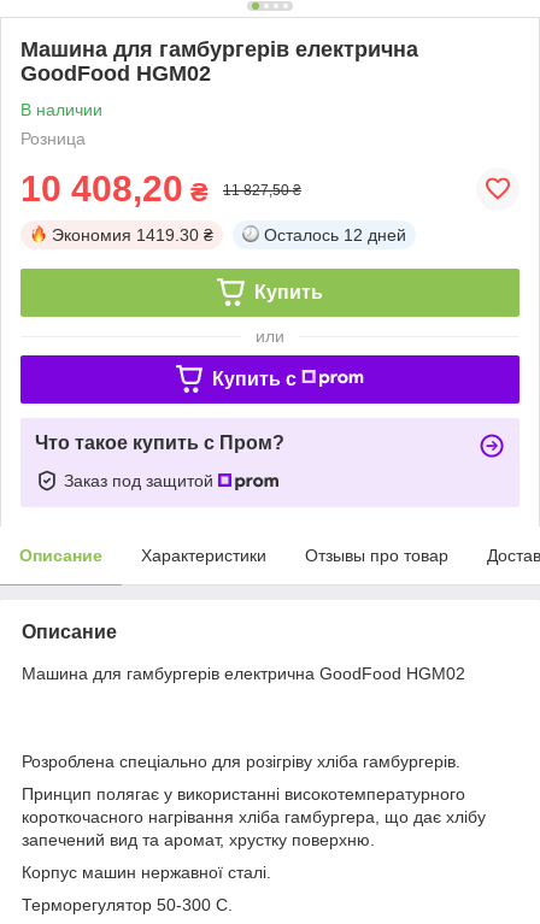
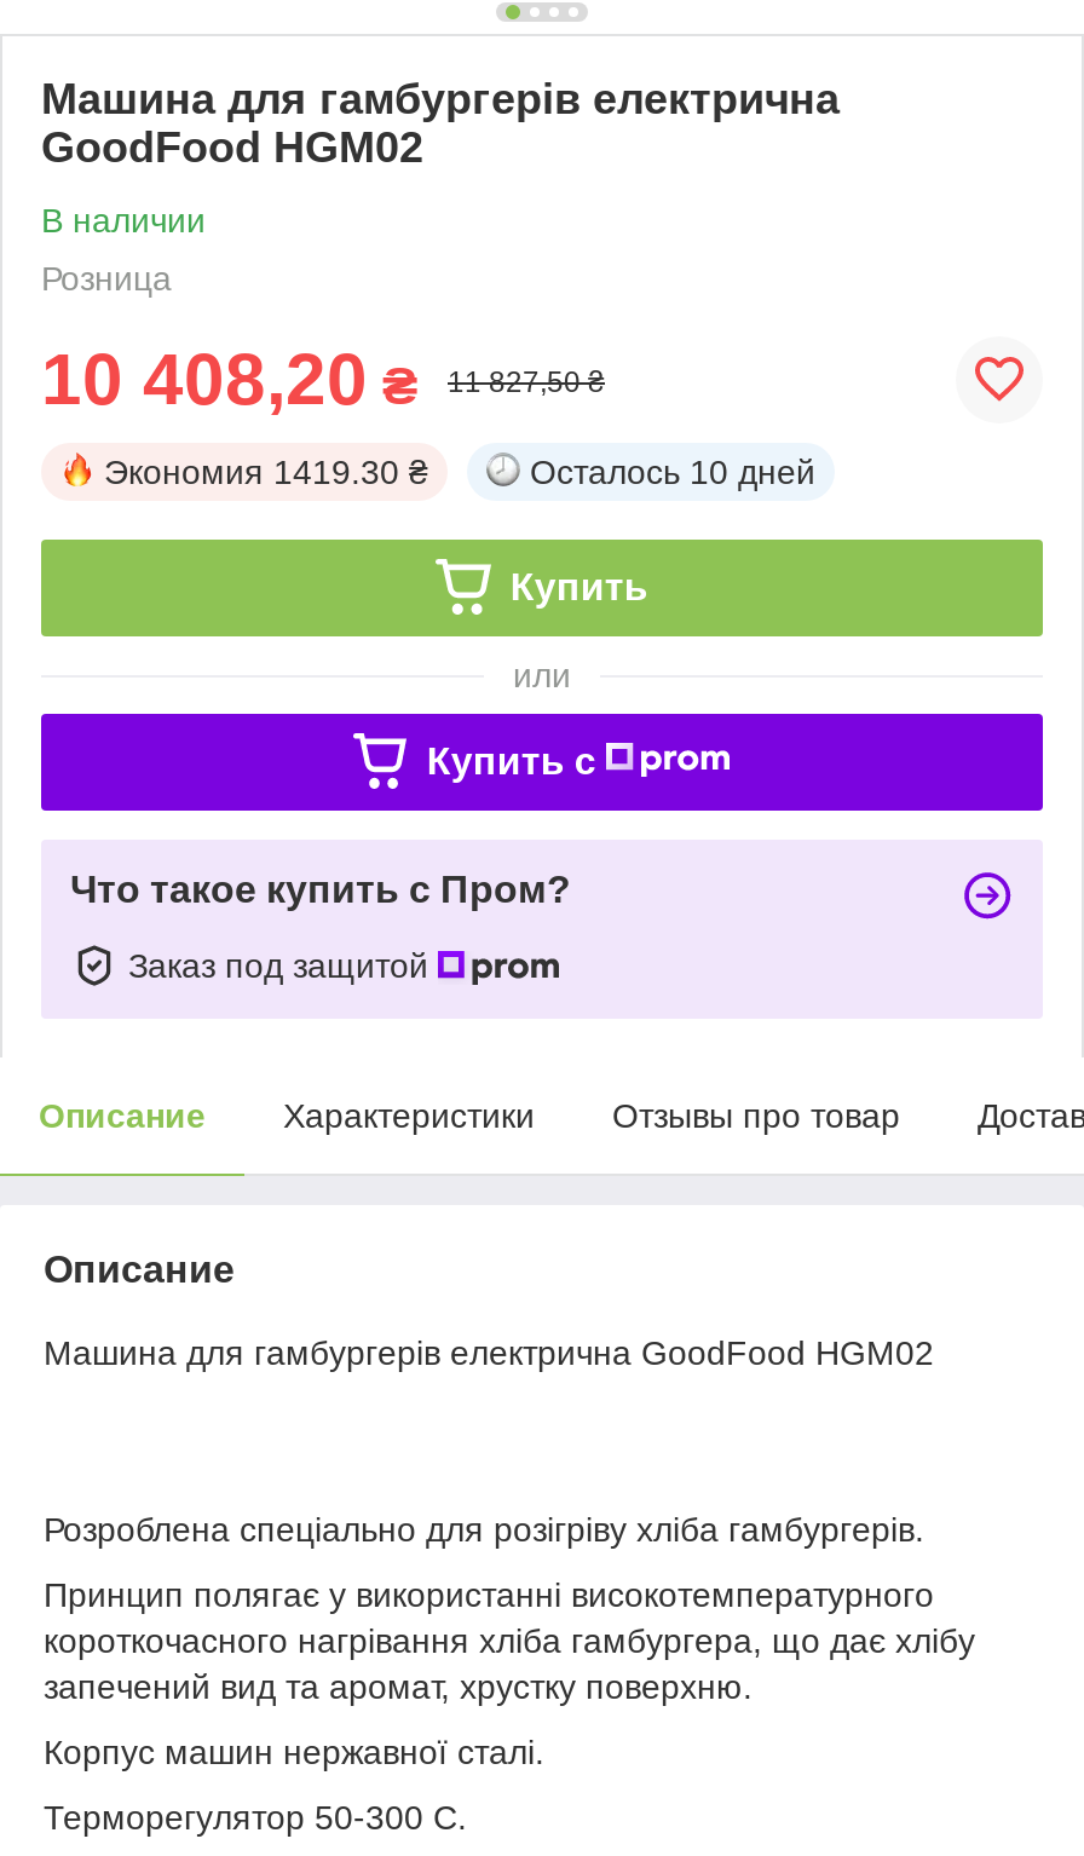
- Осталось 12 дней
+ Осталось 10 дней
